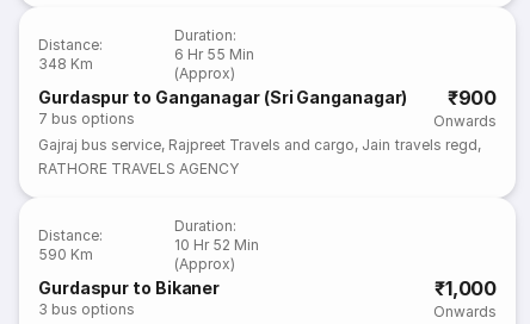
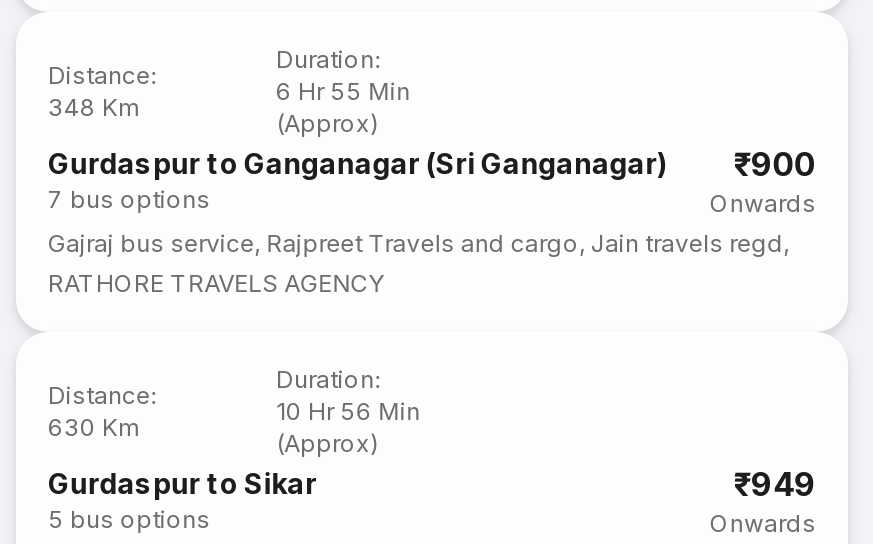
- 10 Hr 52 Min
+ 10 Hr 56 Min

- 590 Km
+ 630 Km

- Gurdaspur to Bikaner
+ Gurdaspur to Sikar

- ₹1,000
+ ₹949

- 3 bus options
+ 5 bus options
